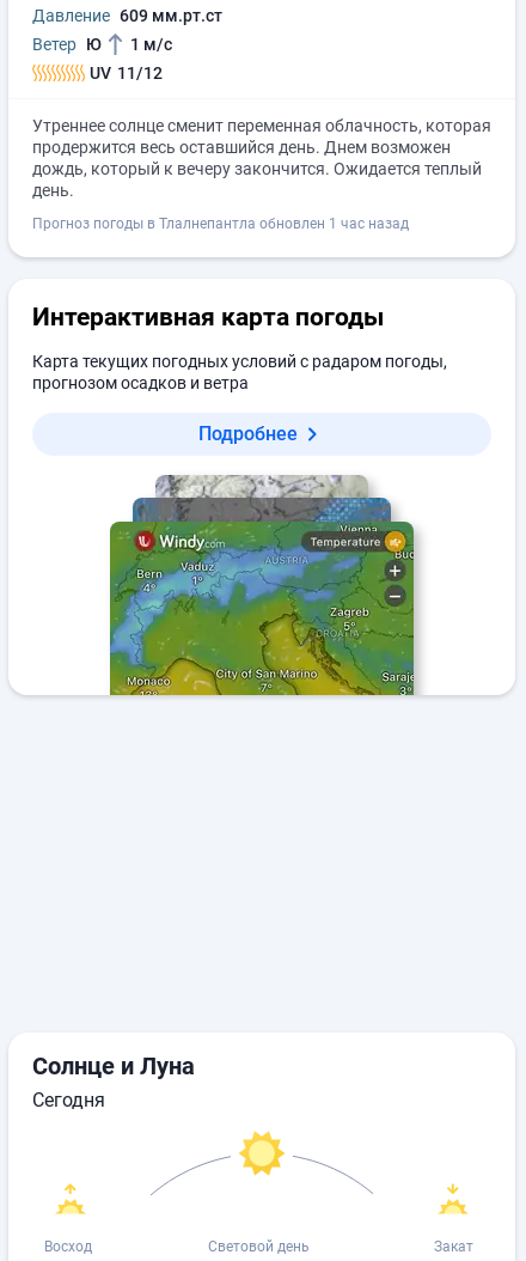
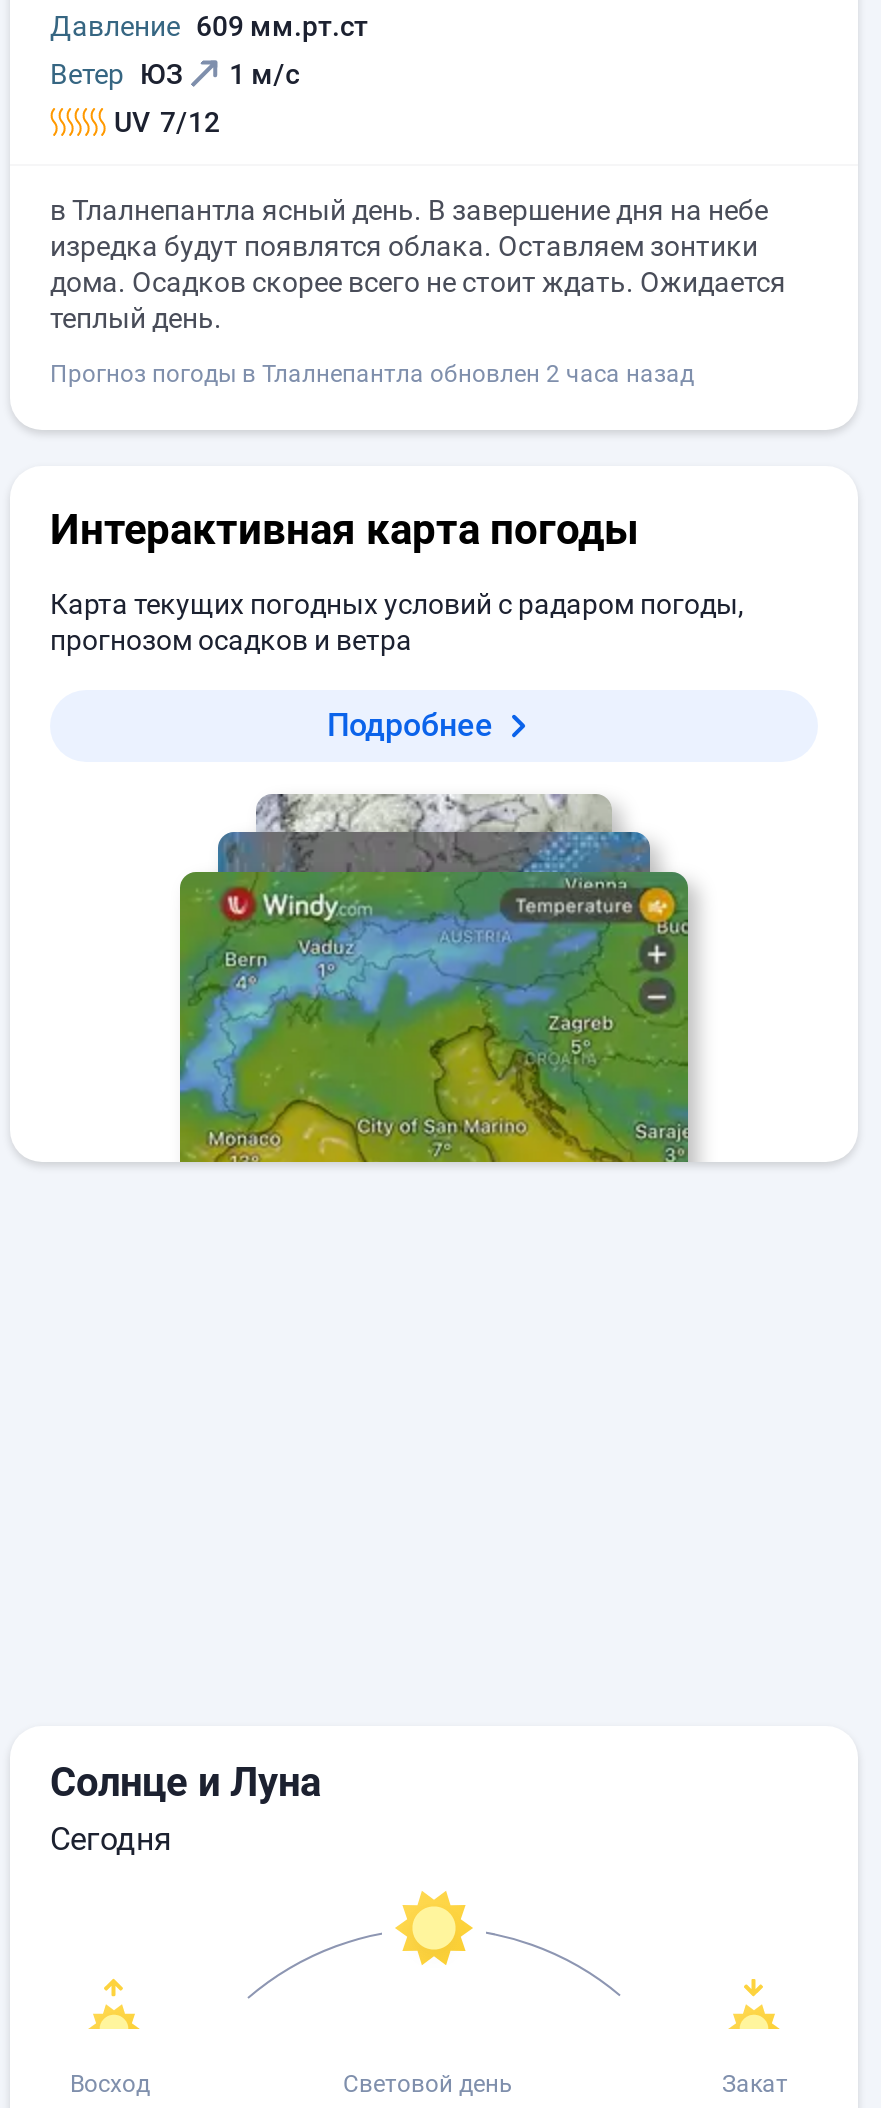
- Ветер Ю
+ Ветер ЮЗ

- UV 11/12
+ UV 7/12

- Утреннее солнце сменит переменная облачность, которая
- продержится весь оставшийся день. Днем возможен
- дождь, который к вечеру закончится. Ожидается теплый
- день.
+ в Тлалнепантла ясный день. В завершение дня на небе
+ изредка будут появлятся облака. Оставляем зонтики
+ дома. Осадков скорее всего не стоит ждать. Ожидается
+ теплый день.

- Прогноз погоды в Тлалнепантла обновлен 1 час назад
+ Прогноз погоды в Тлалнепантла обновлен 2 часа назад
